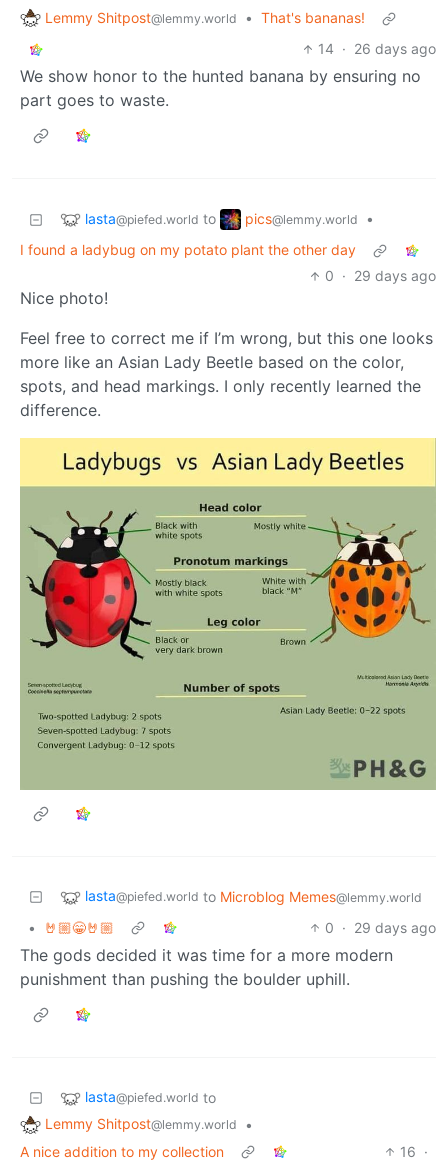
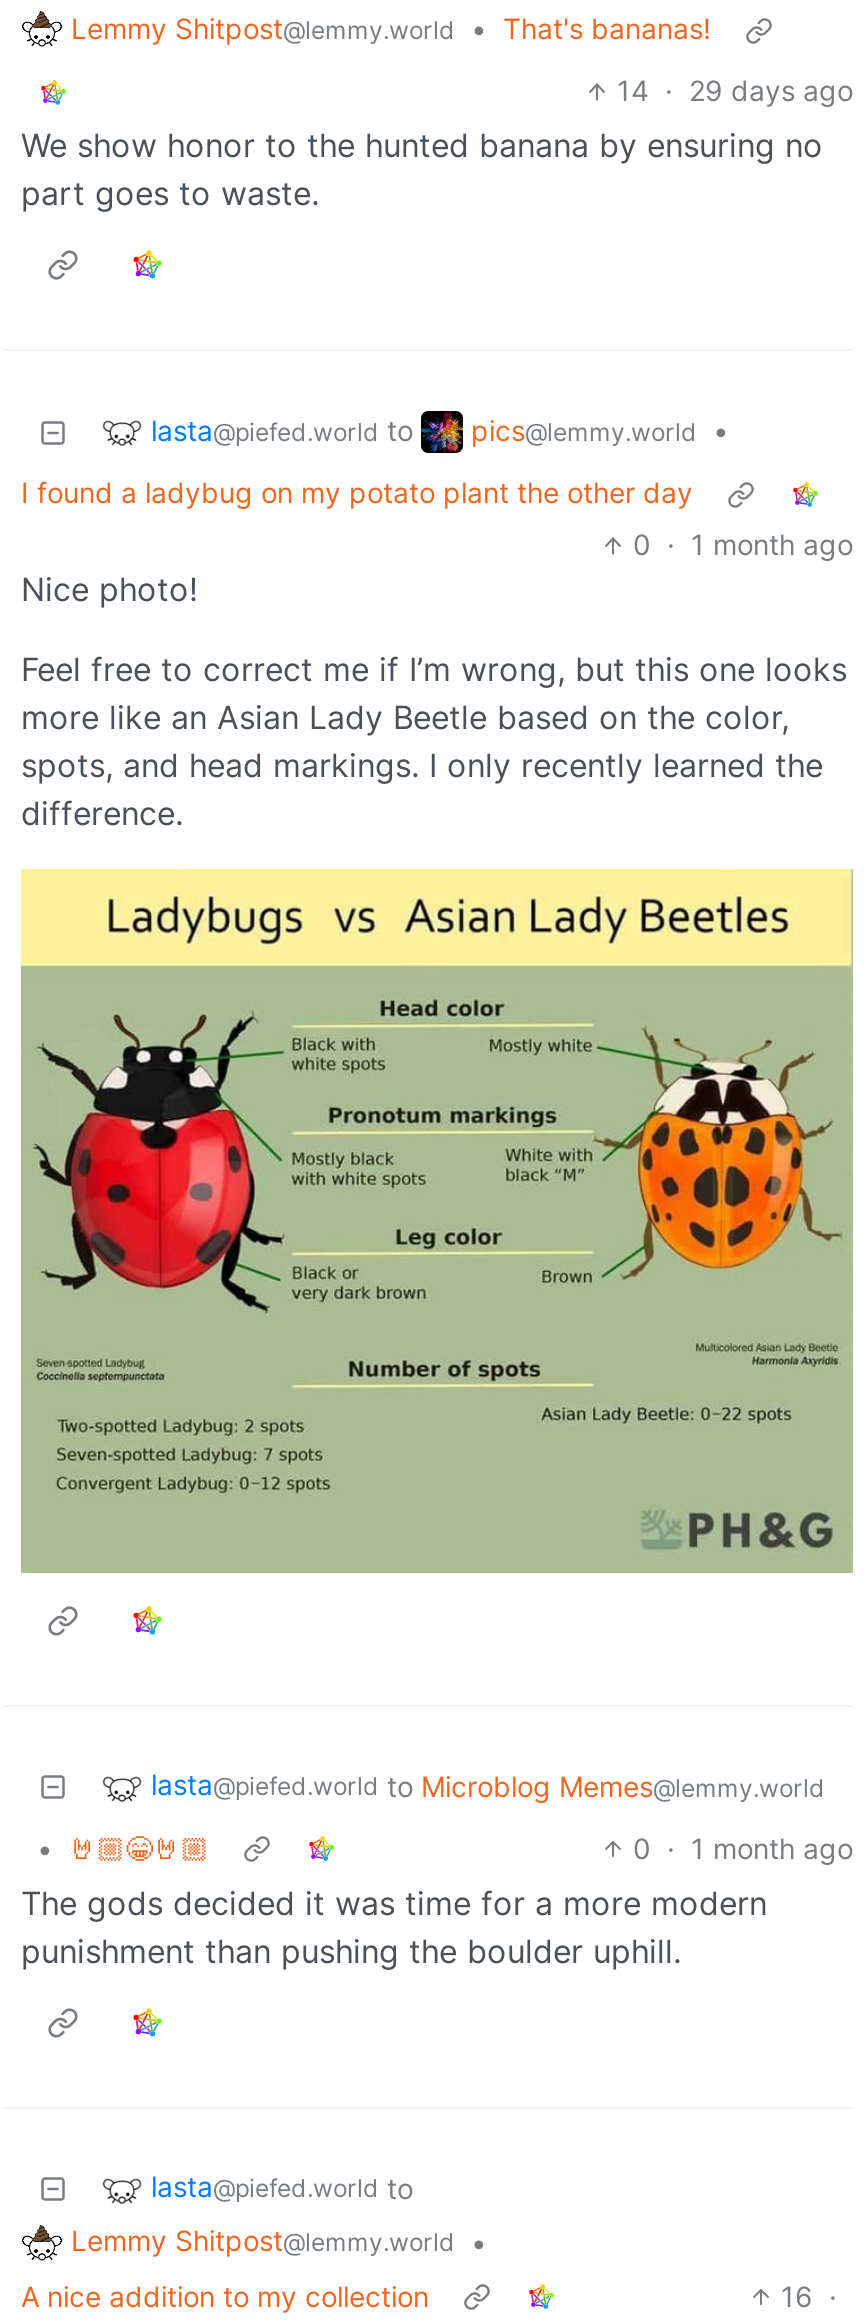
- 14 · 26 days ago
+ 14 · 29 days ago

- 0 · 29 days ago
+ 0 · 1 month ago

- 0 · 29 days ago
+ 0 · 1 month ago
